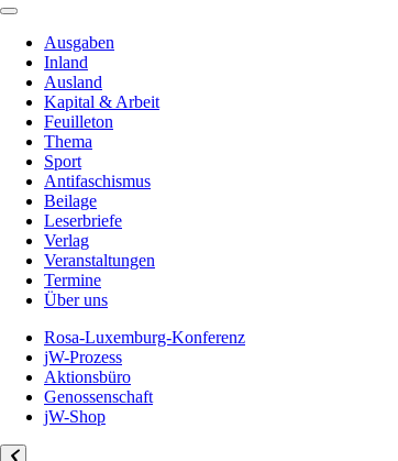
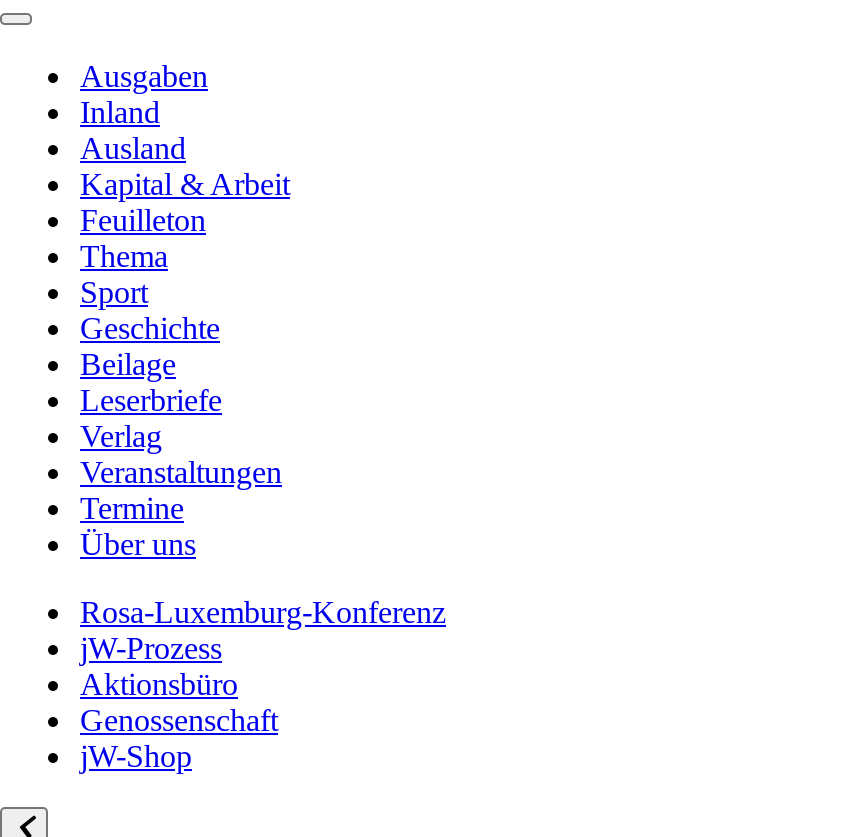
- Antifaschismus
+ Geschichte
